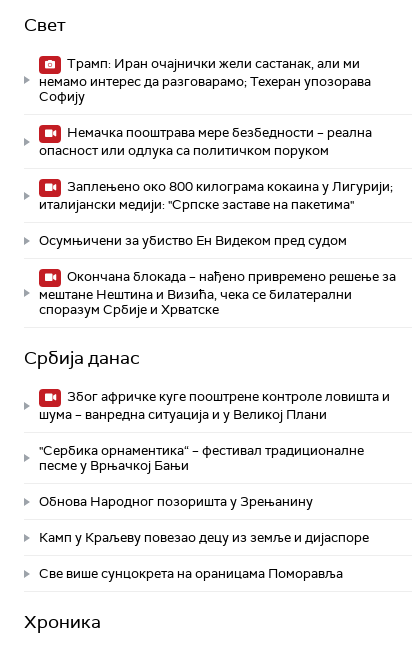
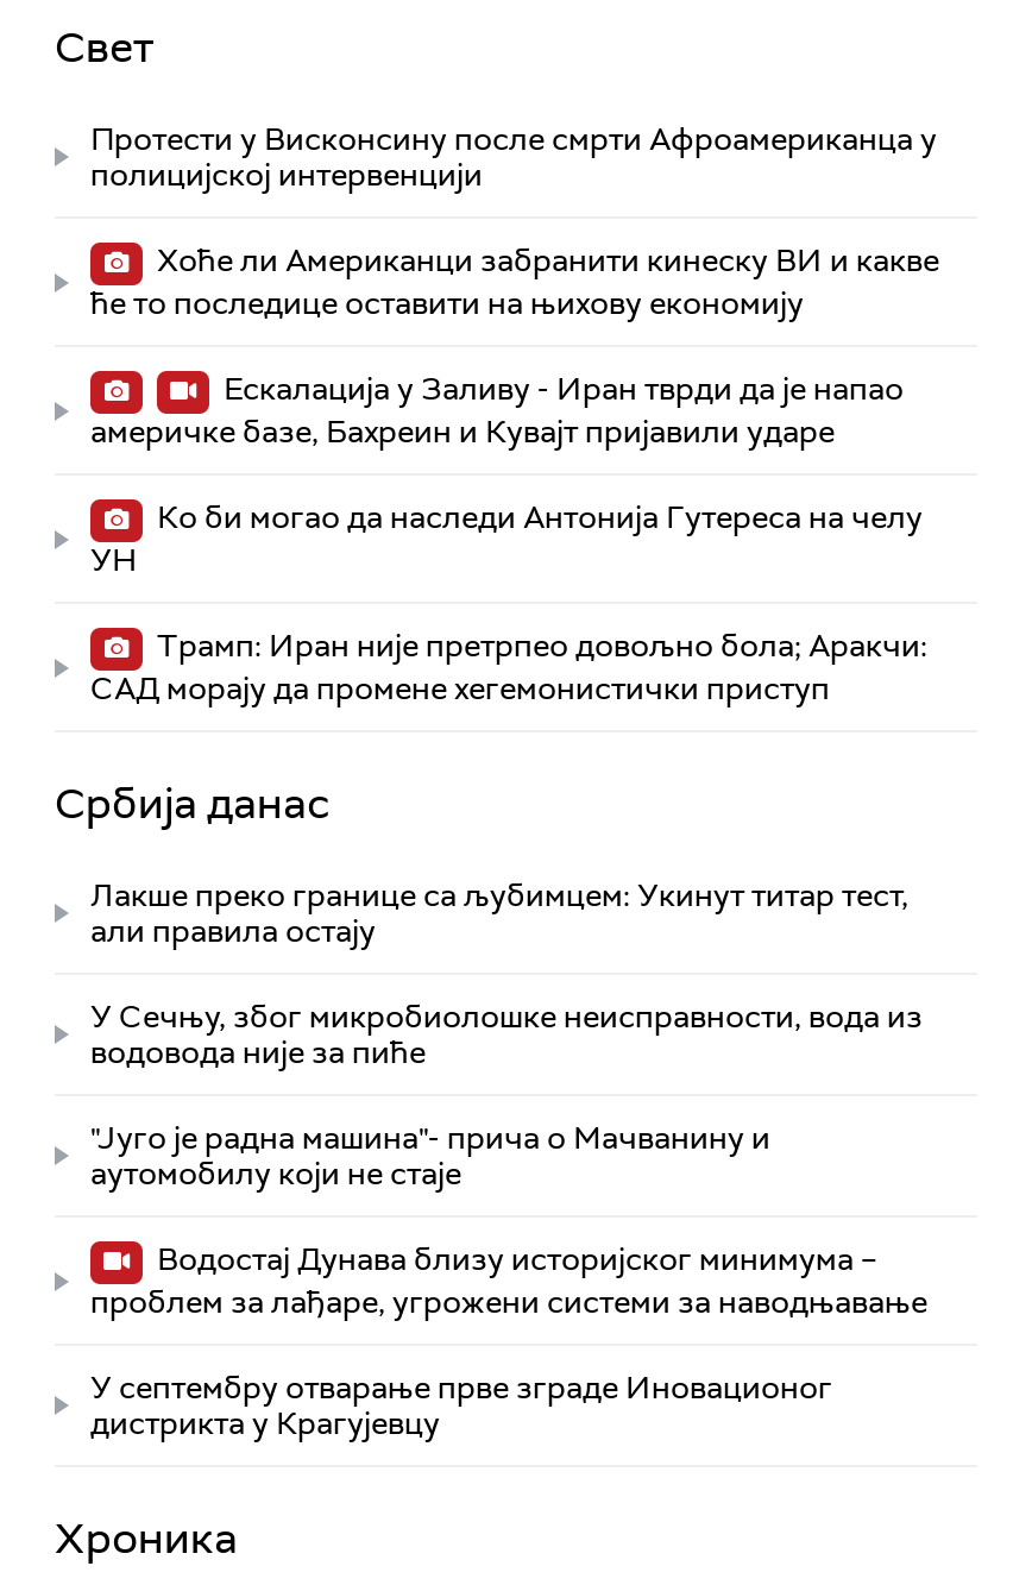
- Трамп: Иран очајнички жели састанак, али ми
- немамо интерес да разговарамо; Техеран упозорава
- Софију
+ Протести у Висконсину после смрти Афроамериканца у
+ полицијској интервенцији

- Немачка пооштрава мере безбедности – реална
- опасност или одлука са политичком поруком
+ Хоће ли Американци забранити кинеску ВИ и какве
+ ће то последице оставити на њихову економију

- Заплењено око 800 килограма кокаина у Лигурији;
- италијански медији: "Српске заставе на пакетима"
+ Ескалација у Заливу - Иран тврди да је напао
+ америчке базе, Бахреин и Кувајт пријавили ударе

- Осумњичени за убиство Ен Видеком пред судом
+ Ко би могао да наследи Антонија Гутереса на челу
+ УН

- Окончана блокада – нађено привремено решење за
- мештане Нештина и Визића, чека се билатерални
- споразум Србије и Хрватске
+ Трамп: Иран није претрпео довољно бола; Аракчи:
+ САД морају да промене хегемонистички приступ

- Због афричке куге пооштрене контроле ловишта и
- шума – ванредна ситуација и у Великој Плани
+ Лакше преко границе са љубимцем: Укинут титар тест,
+ али правила остају

- "Сербика орнаментика“ – фестивал традиционалне
- песме у Врњачкој Бањи
+ У Сечњу, због микробиолошке неисправности, вода из
+ водовода није за пиће

- Обнова Народног позоришта у Зрењанину
+ "Југо је радна машина"- прича о Мачванину и
+ аутомобилу који не стаје

- Камп у Краљеву повезао децу из земље и дијаспоре
+ Водостај Дунава близу историјског минимума –
+ проблем за лађаре, угрожени системи за наводњавање

- Све више сунцокрета на ораницама Поморавља
+ У септембру отварање прве зграде Иновационог
+ дистрикта у Крагујевцу
